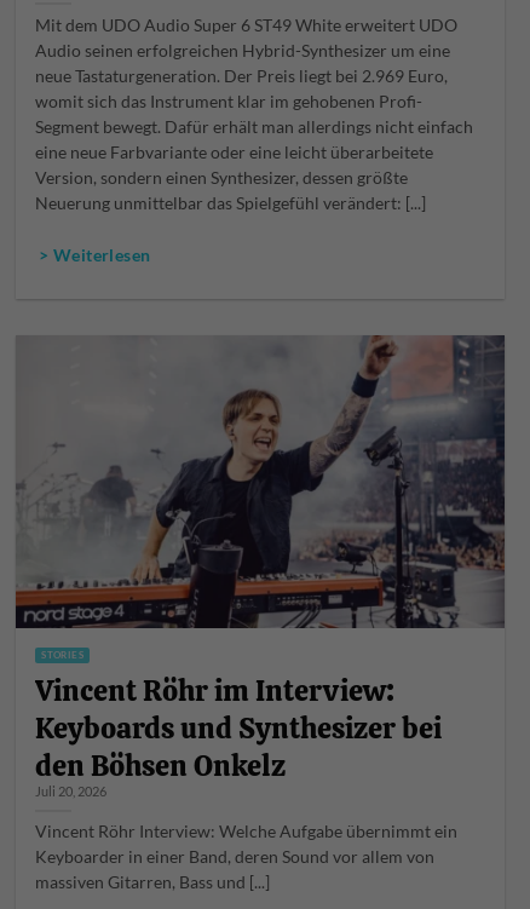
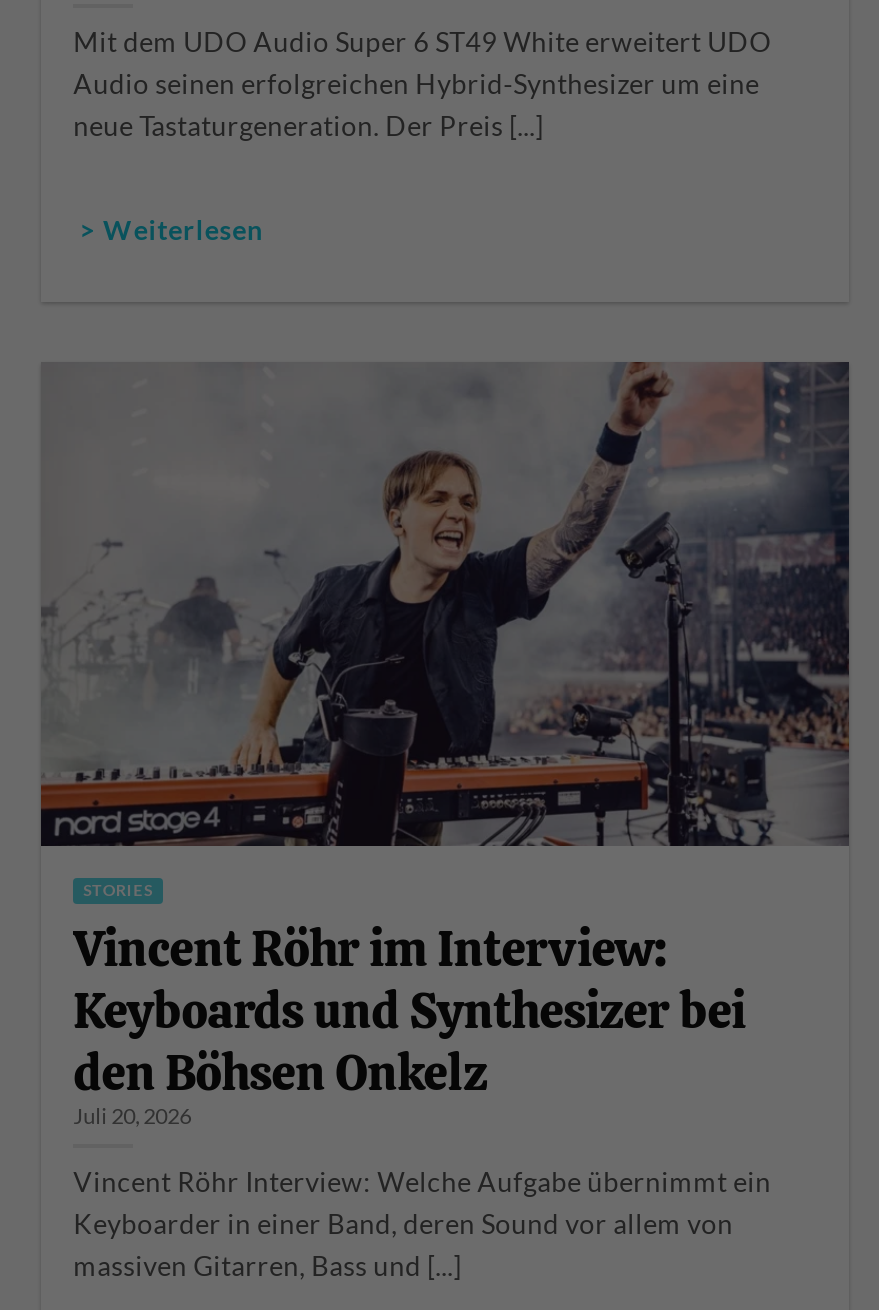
- neue Tastaturgeneration. Der Preis liegt bei 2.969 Euro,
- womit sich das Instrument klar im gehobenen Profi-
- Segment bewegt. Dafür erhält man allerdings nicht einfach
- eine neue Farbvariante oder eine leicht überarbeitete
- Version, sondern einen Synthesizer, dessen größte
- Neuerung unmittelbar das Spielgefühl verändert: [...]
+ neue Tastaturgeneration. Der Preis [...]
